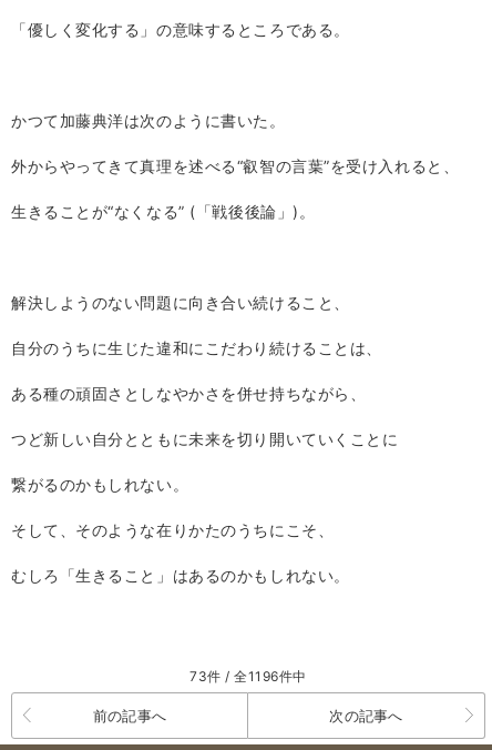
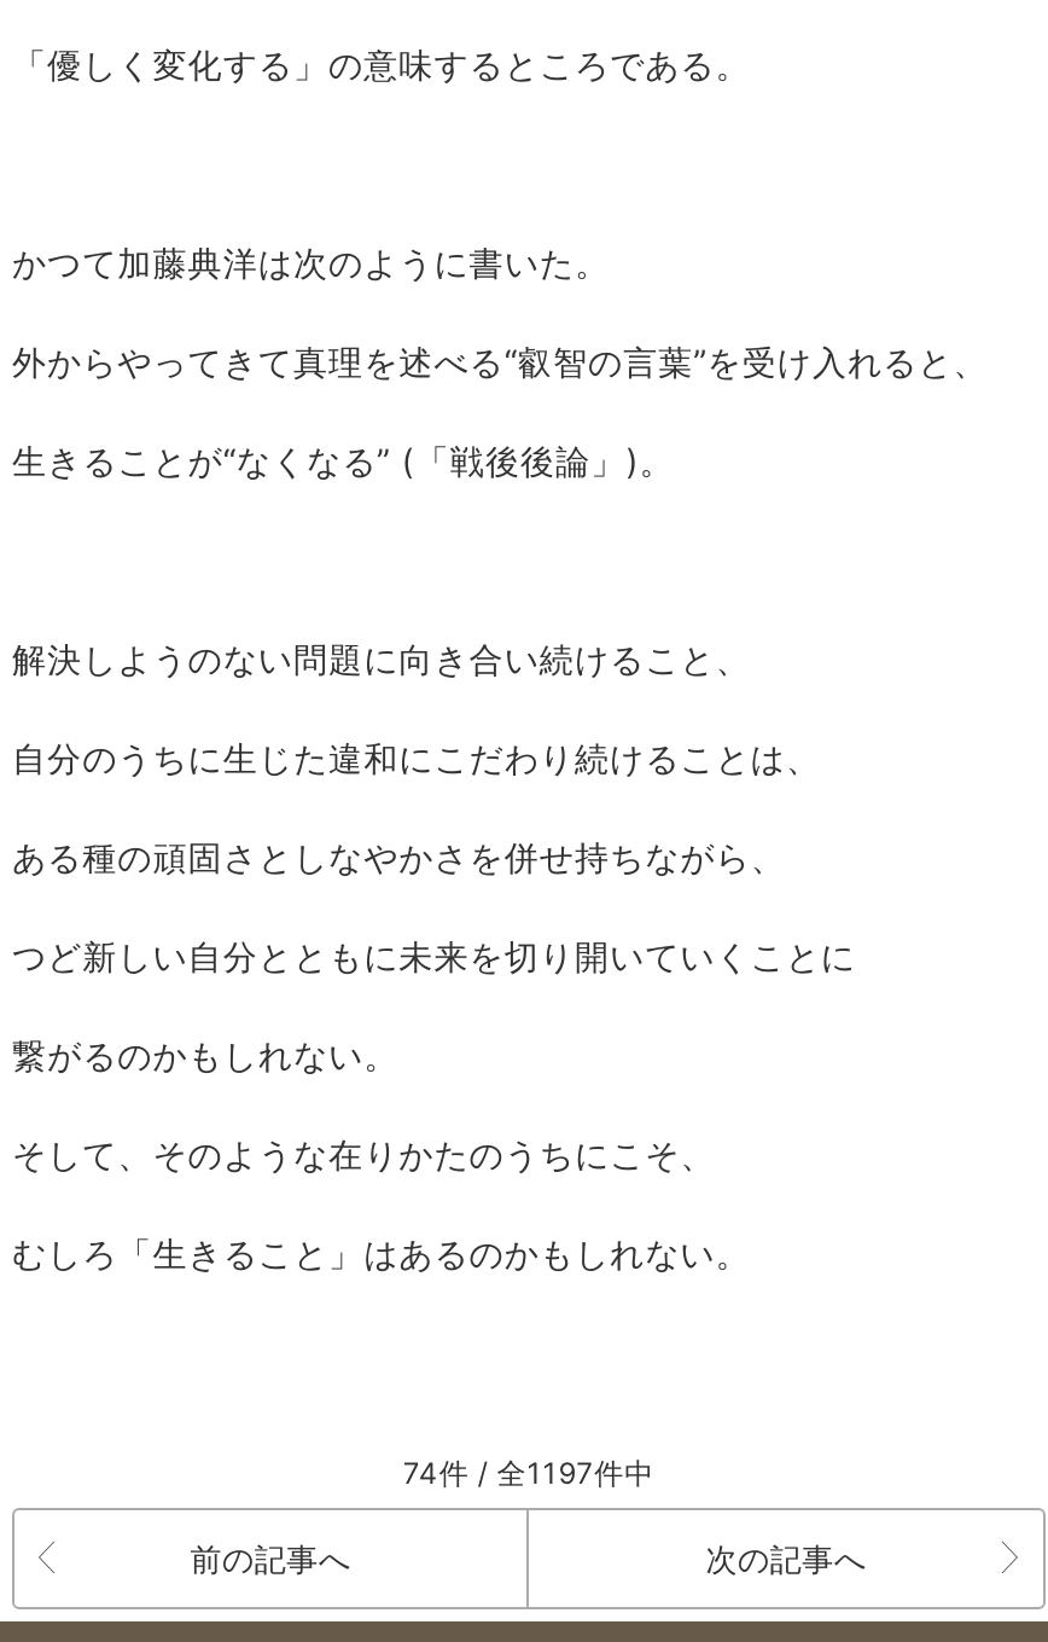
- 73件 / 全1196件中
+ 74件 / 全1197件中
